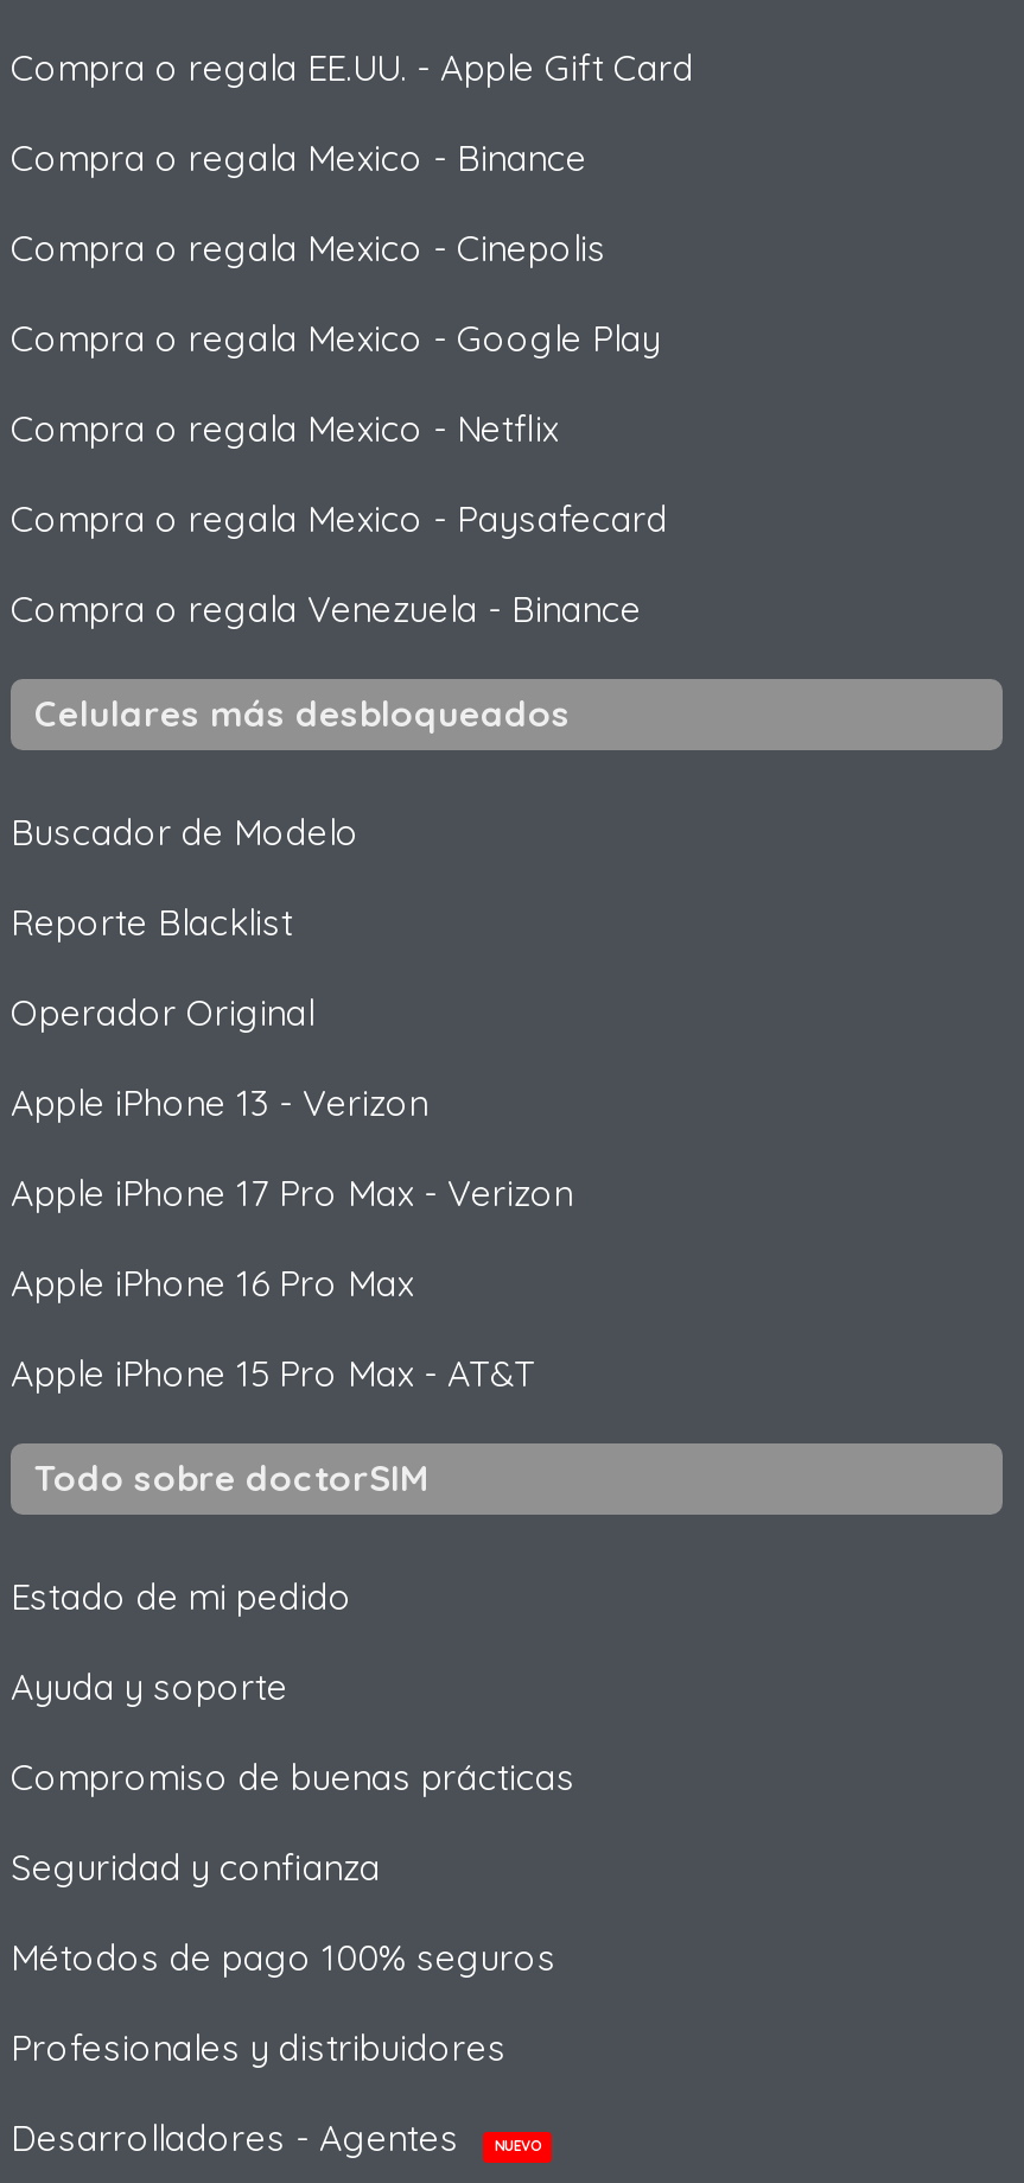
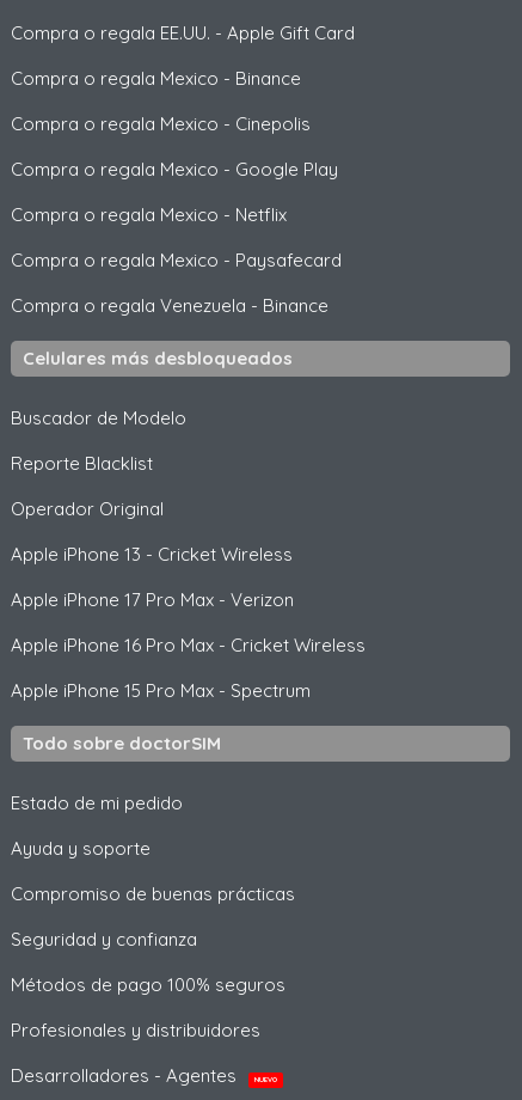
- Apple iPhone 13 - Verizon
+ Apple iPhone 13 - Cricket Wireless

- Apple iPhone 16 Pro Max
+ Apple iPhone 16 Pro Max - Cricket Wireless

- Apple iPhone 15 Pro Max - AT&T
+ Apple iPhone 15 Pro Max - Spectrum
